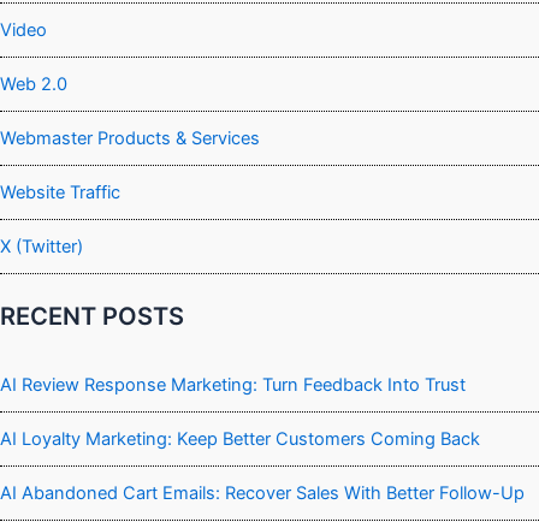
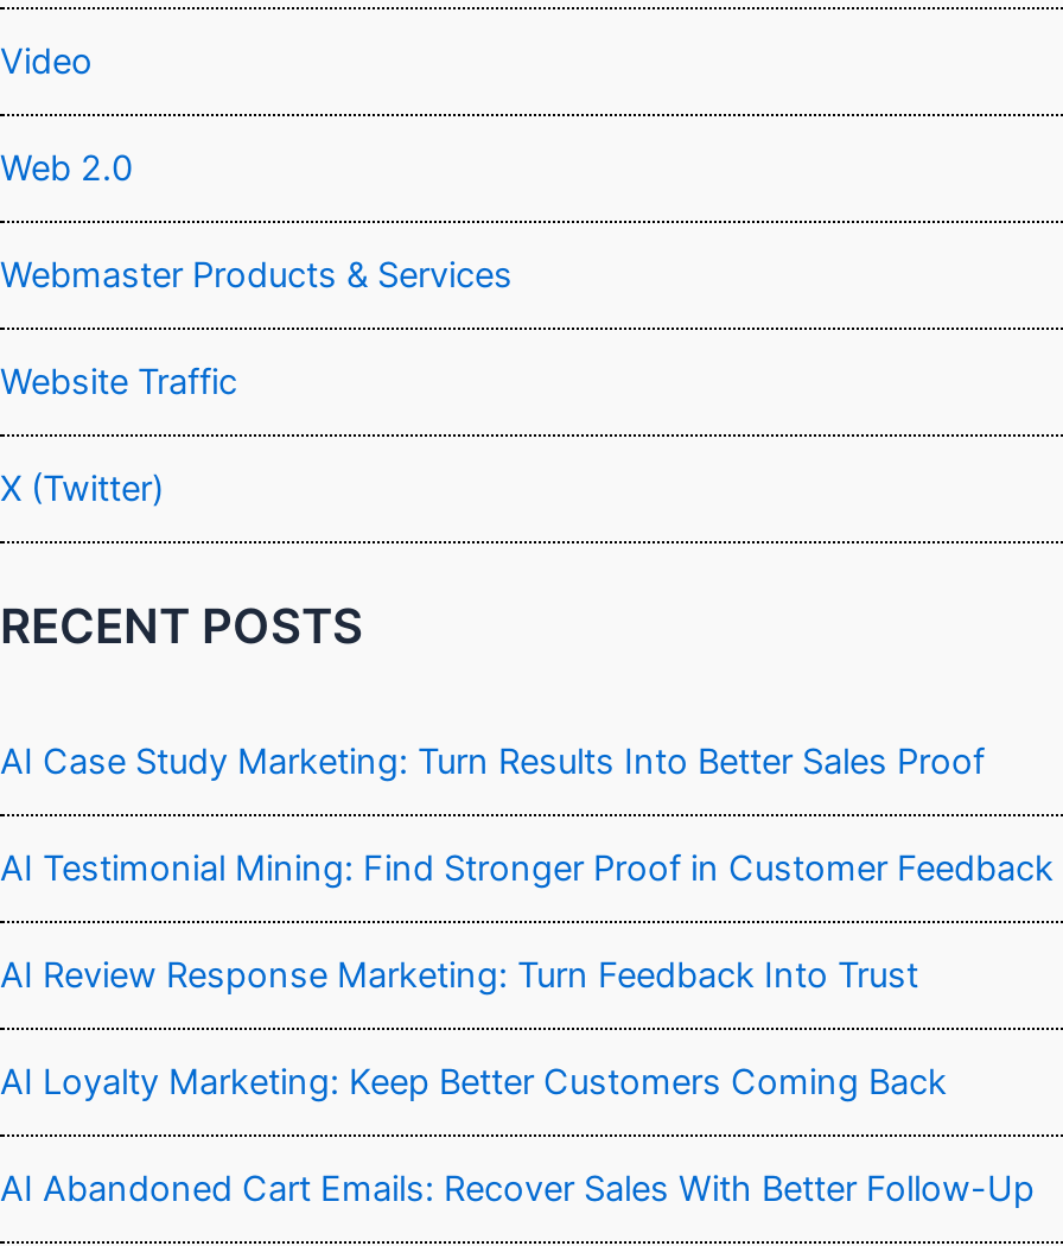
+ AI Case Study Marketing: Turn Results Into Better Sales Proof
+ AI Testimonial Mining: Find Stronger Proof in Customer Feedback
